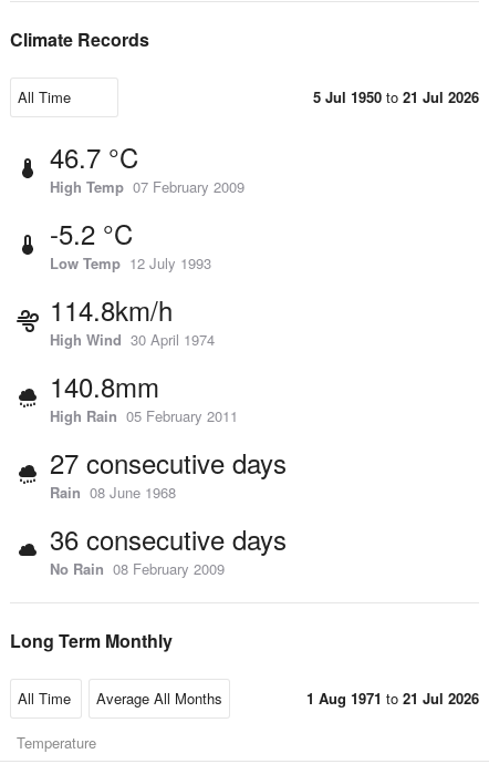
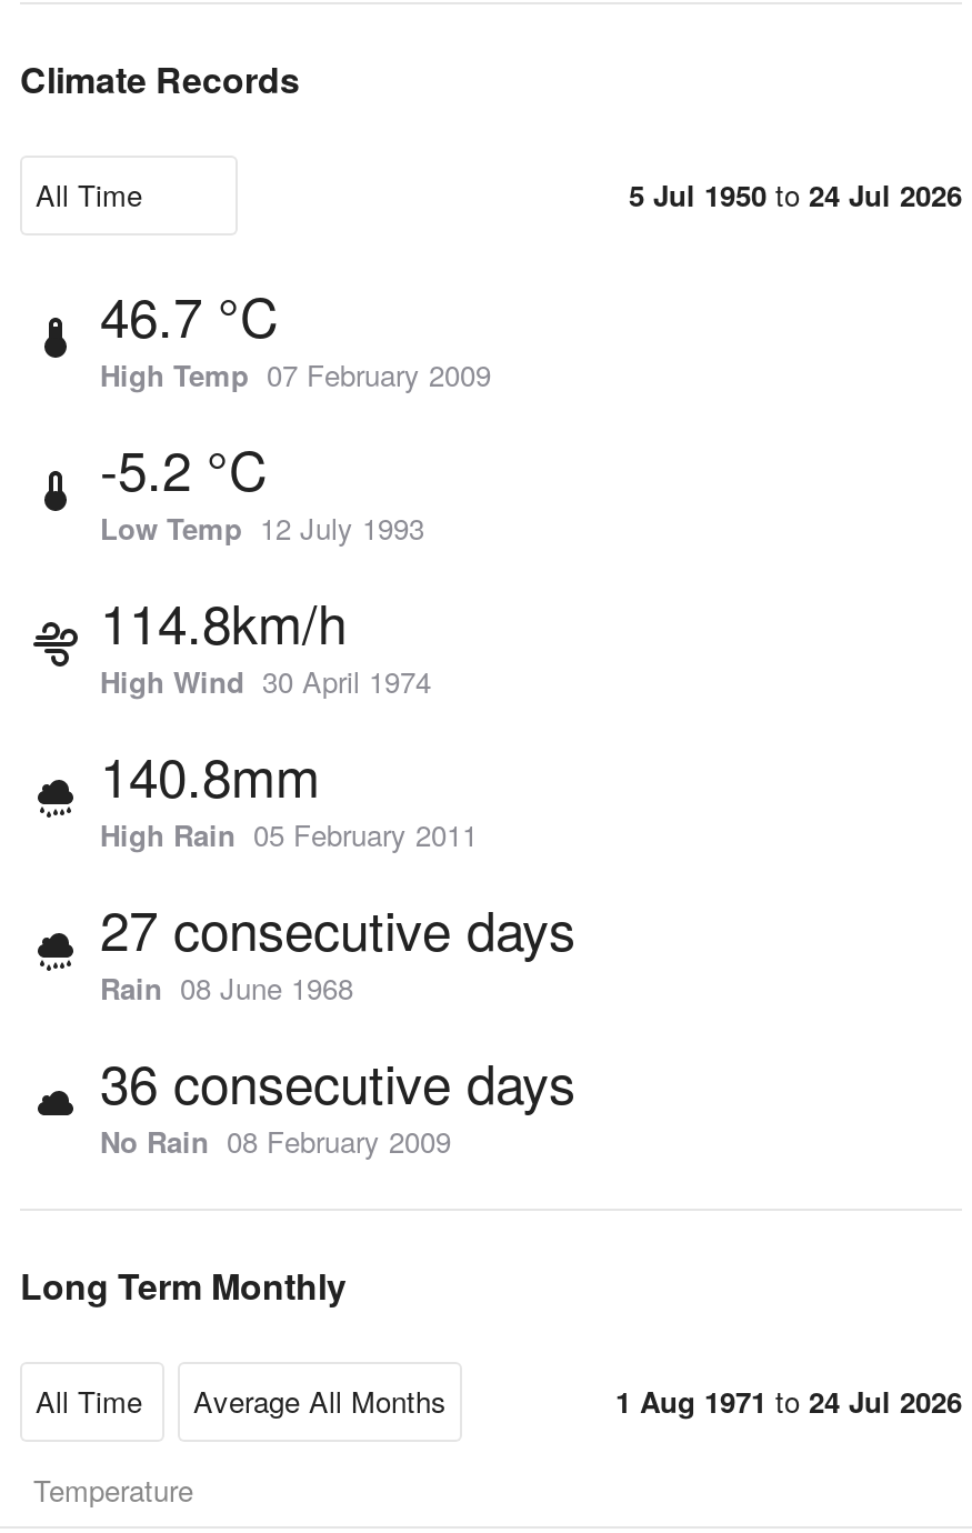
- 5 Jul 1950 to 21 Jul 2026
+ 5 Jul 1950 to 24 Jul 2026

- 1 Aug 1971 to 21 Jul 2026
+ 1 Aug 1971 to 24 Jul 2026
